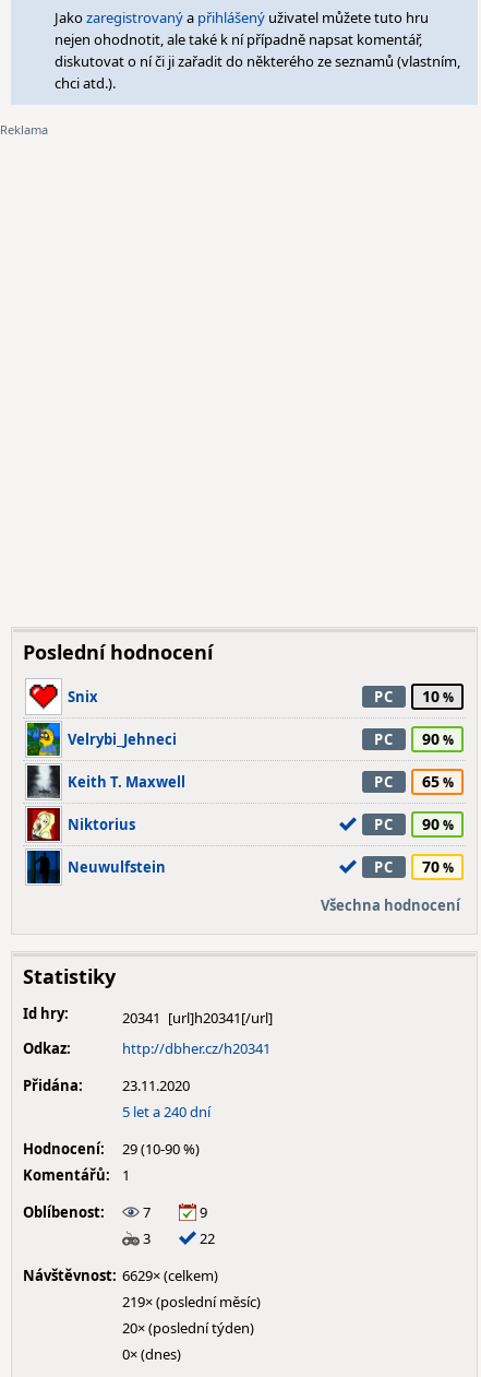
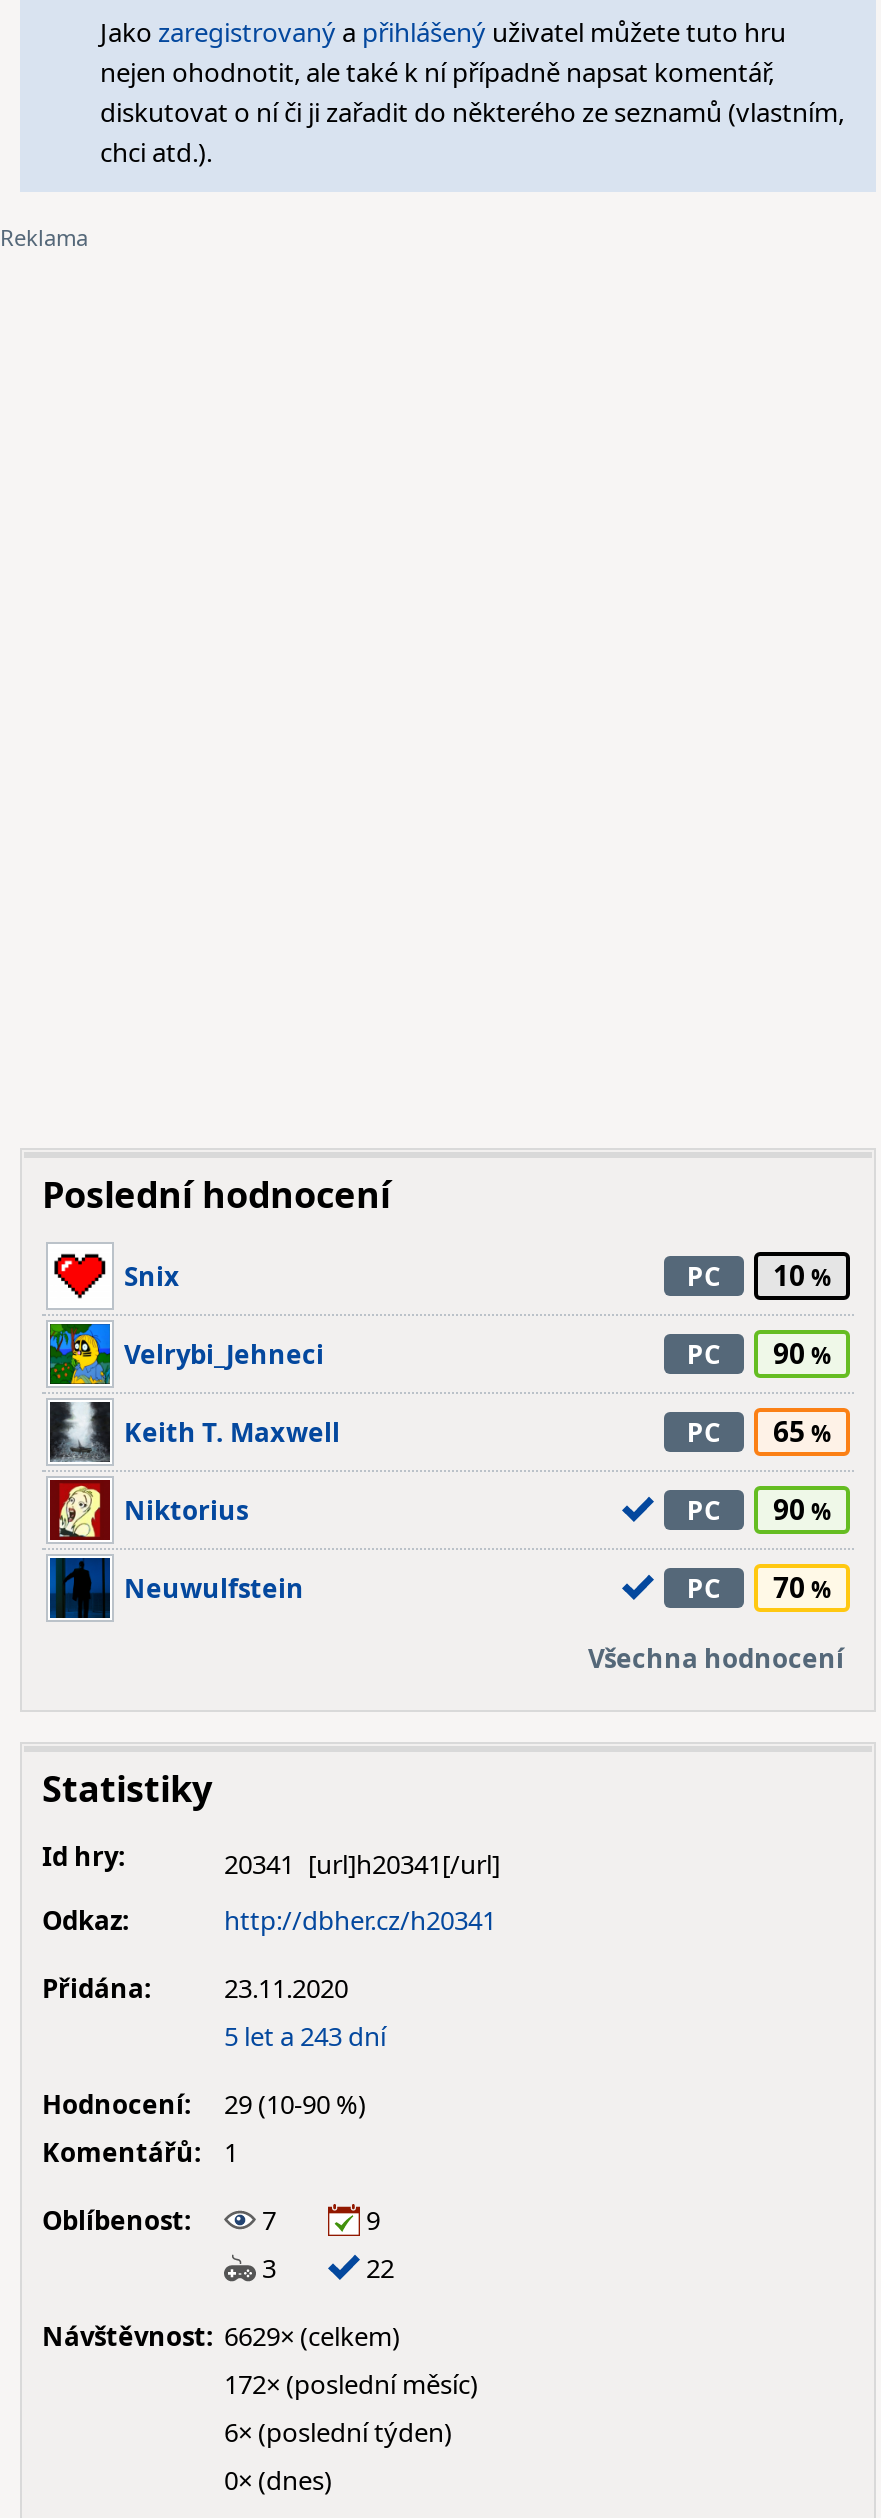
- 5 let a 240 dní
+ 5 let a 243 dní

- 219× (poslední měsíc)
+ 172× (poslední měsíc)

- 20× (poslední týden)
+ 6× (poslední týden)
